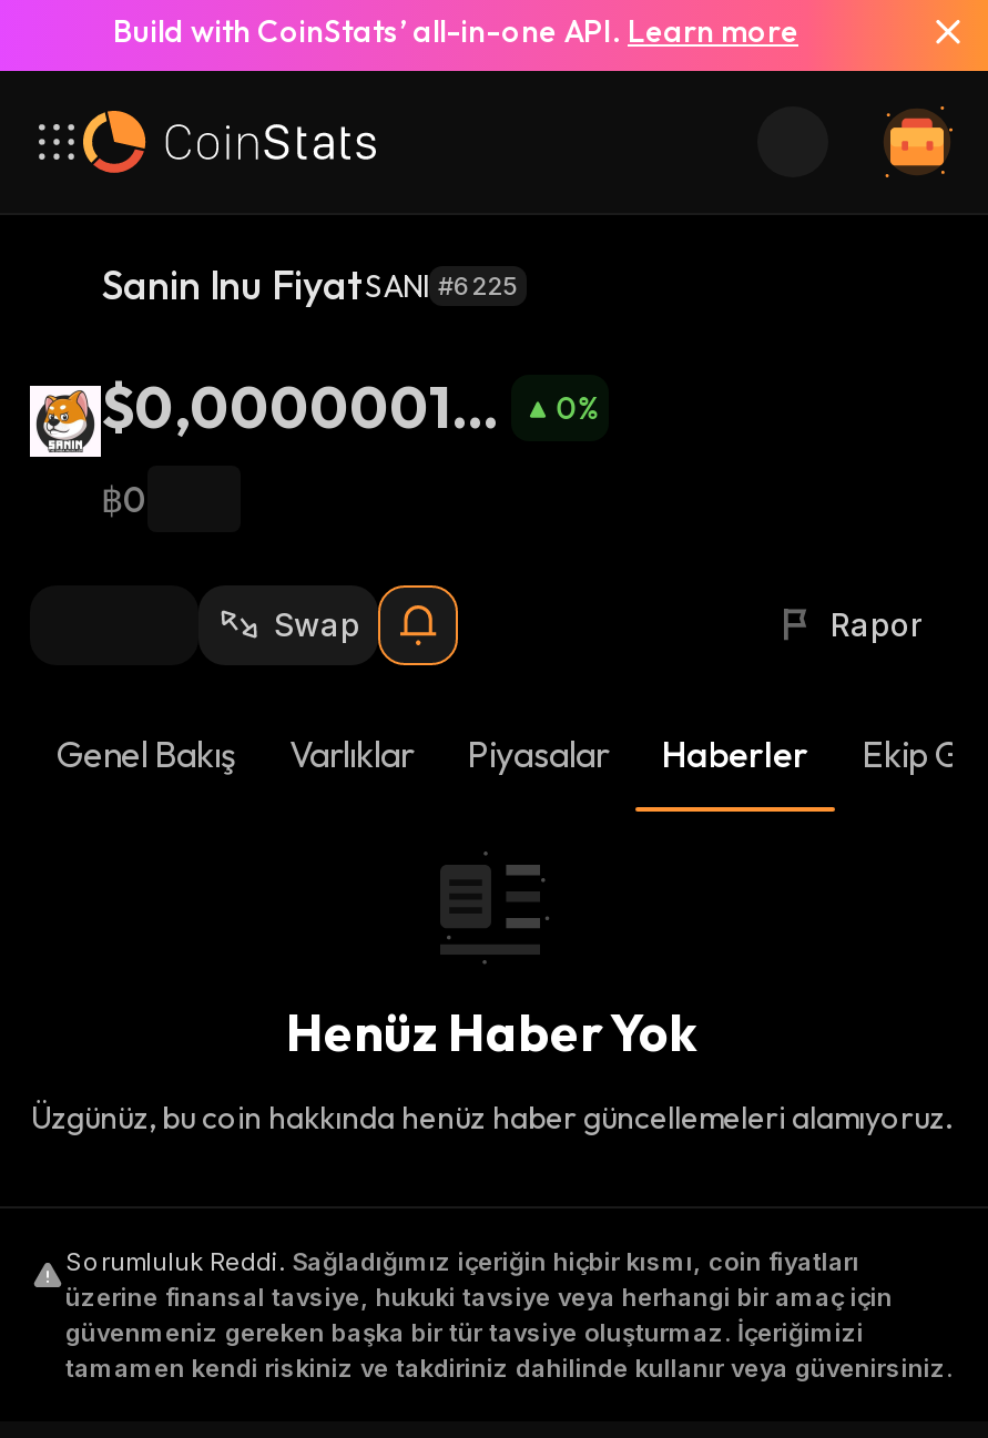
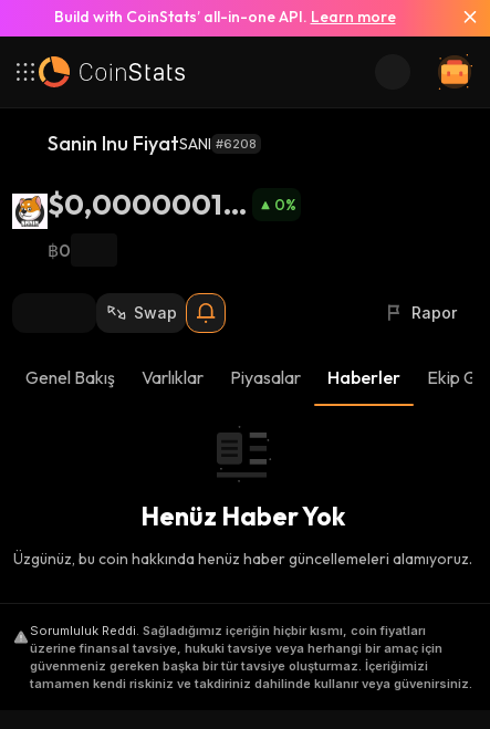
- Sanin Inu FiyatSANI #6225
+ Sanin Inu FiyatSANI #6208
